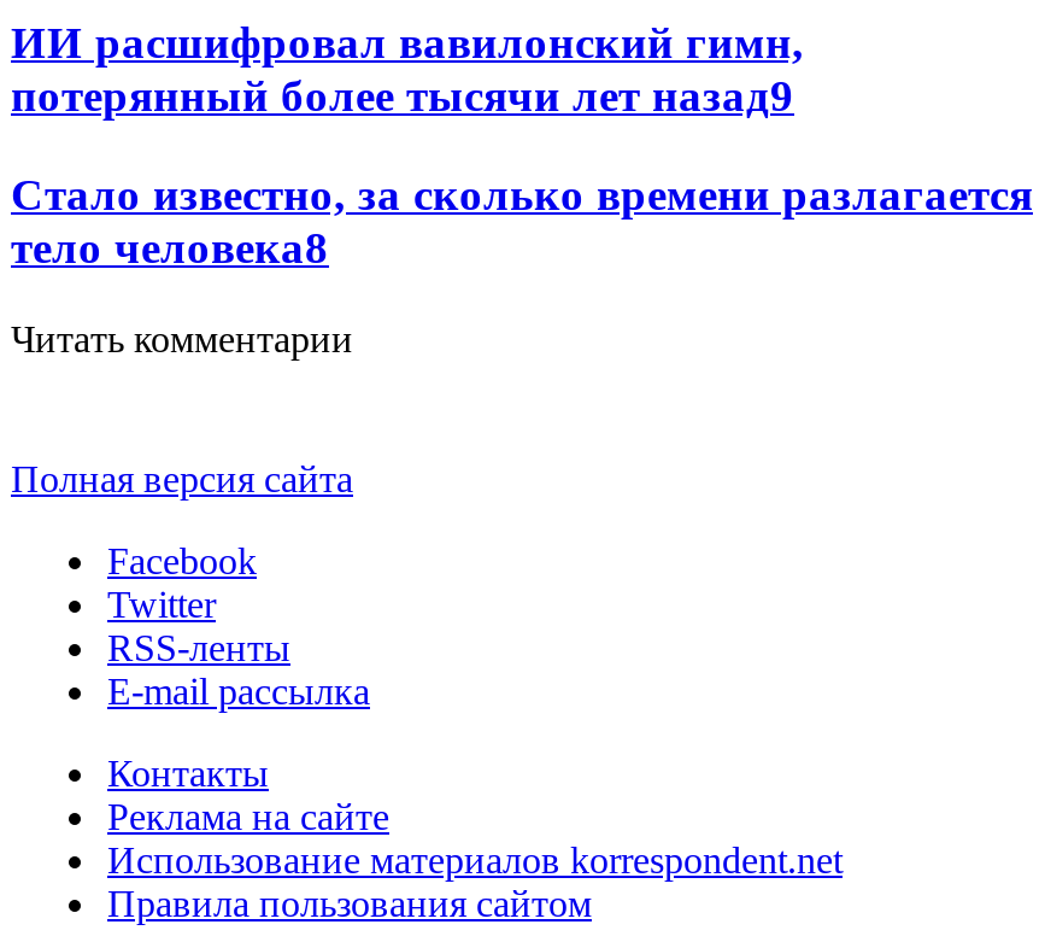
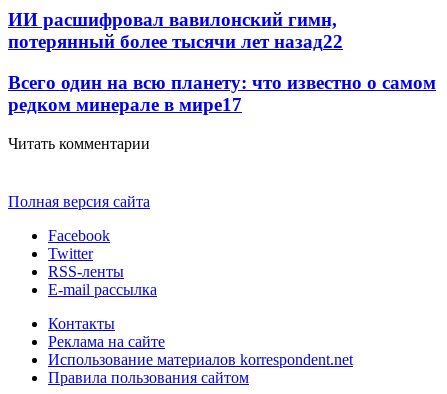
- потерянный более тысячи лет назад9
+ потерянный более тысячи лет назад22

- Стало известно, за сколько времени разлагается
- тело человека8
+ Всего один на всю планету: что известно о самом
+ редком минерале в мире17
